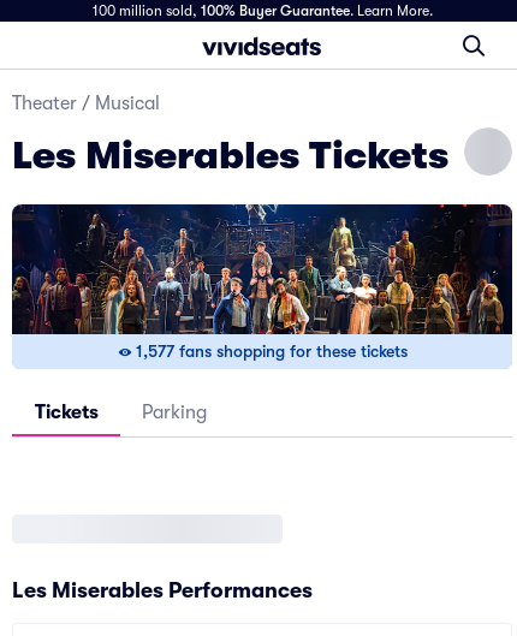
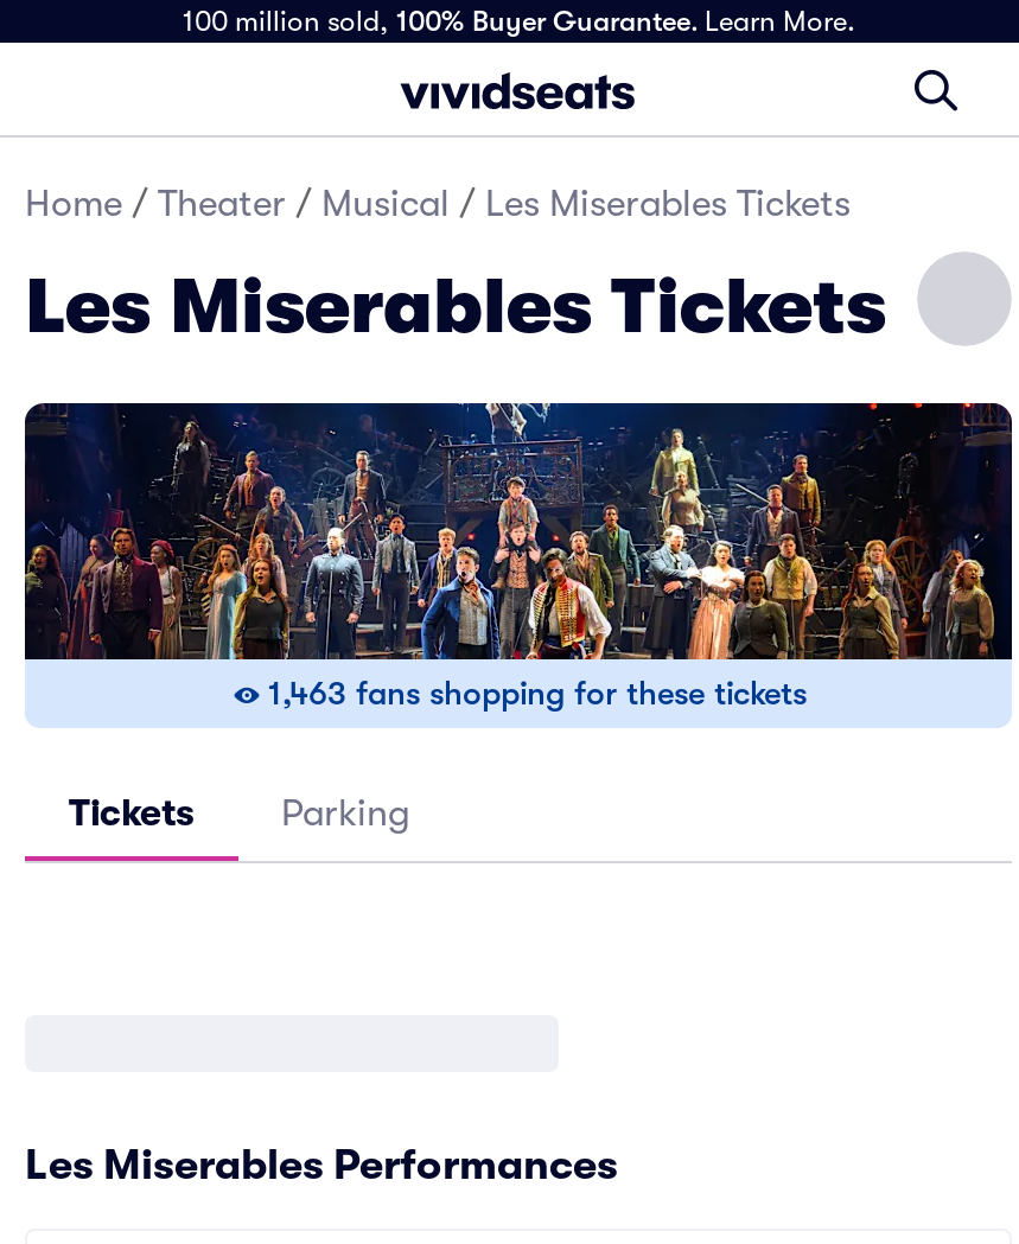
- Theater / Musical
+ Home / Theater / Musical / Les Miserables Tickets

- 1,577 fans shopping for these tickets
+ 1,463 fans shopping for these tickets
